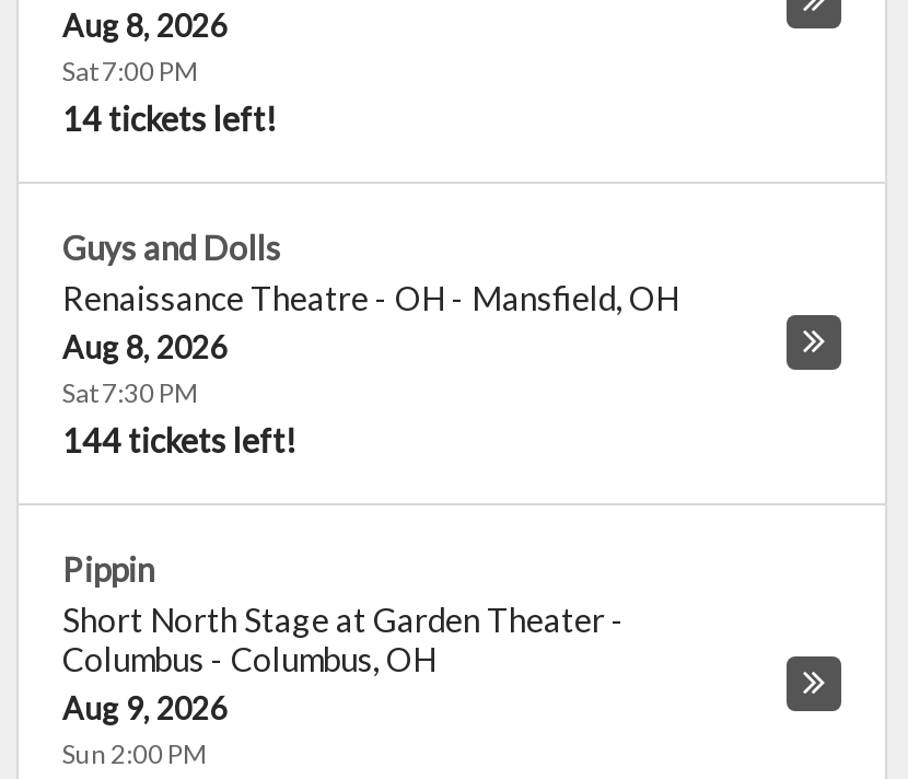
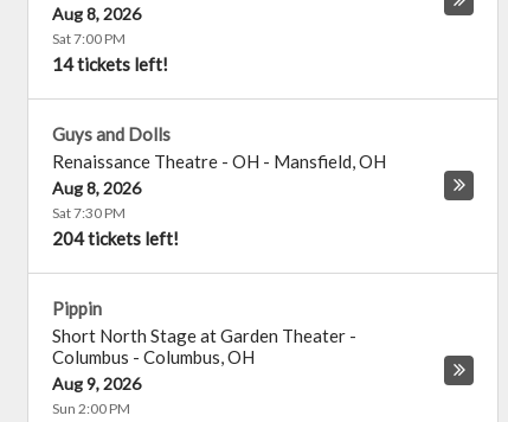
- 144 tickets left!
+ 204 tickets left!
